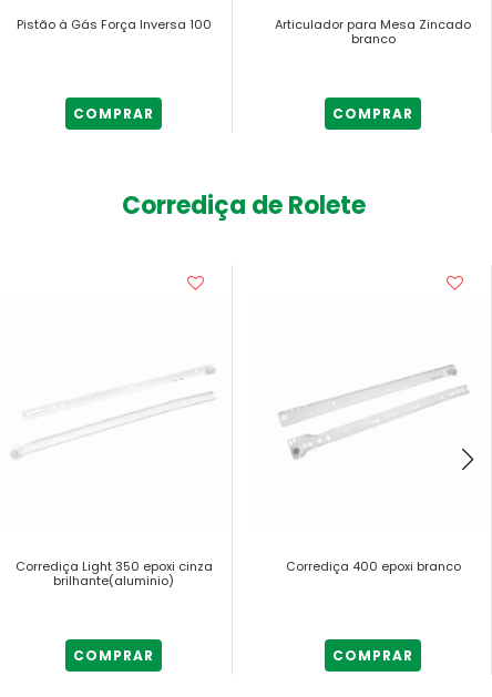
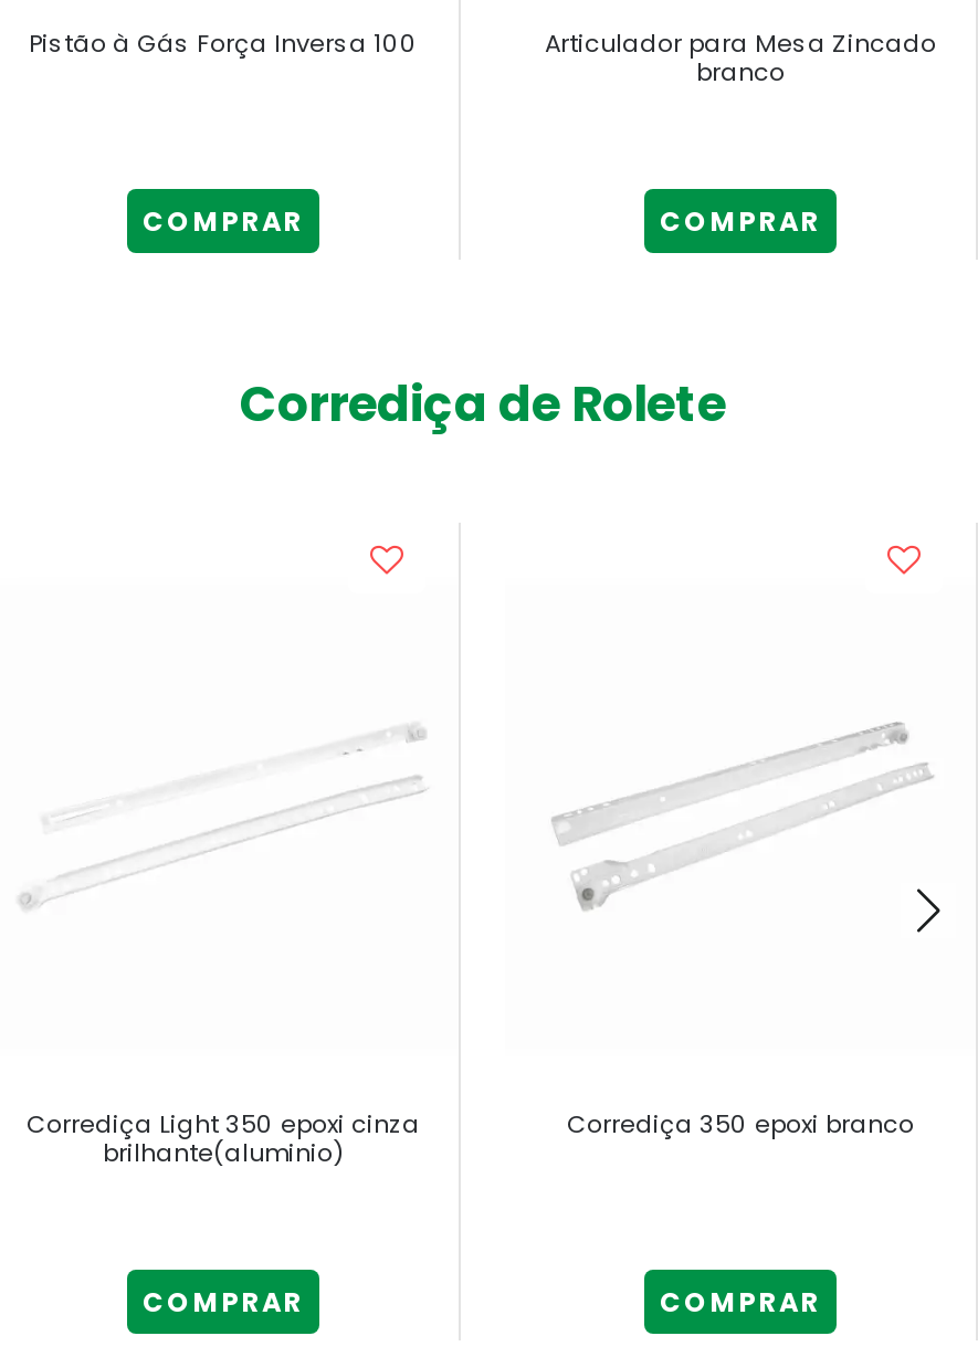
- Corrediça 400 epoxi branco
+ Corrediça 350 epoxi branco
